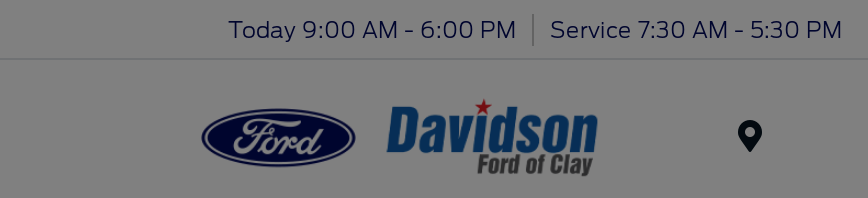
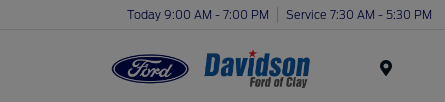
- Today 9:00 AM - 6:00 PM Service 7:30 AM - 5:30 PM
+ Today 9:00 AM - 7:00 PM Service 7:30 AM - 5:30 PM
